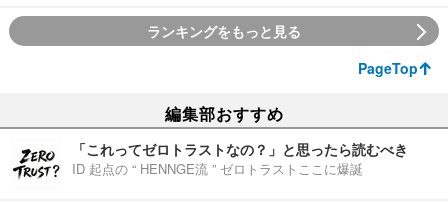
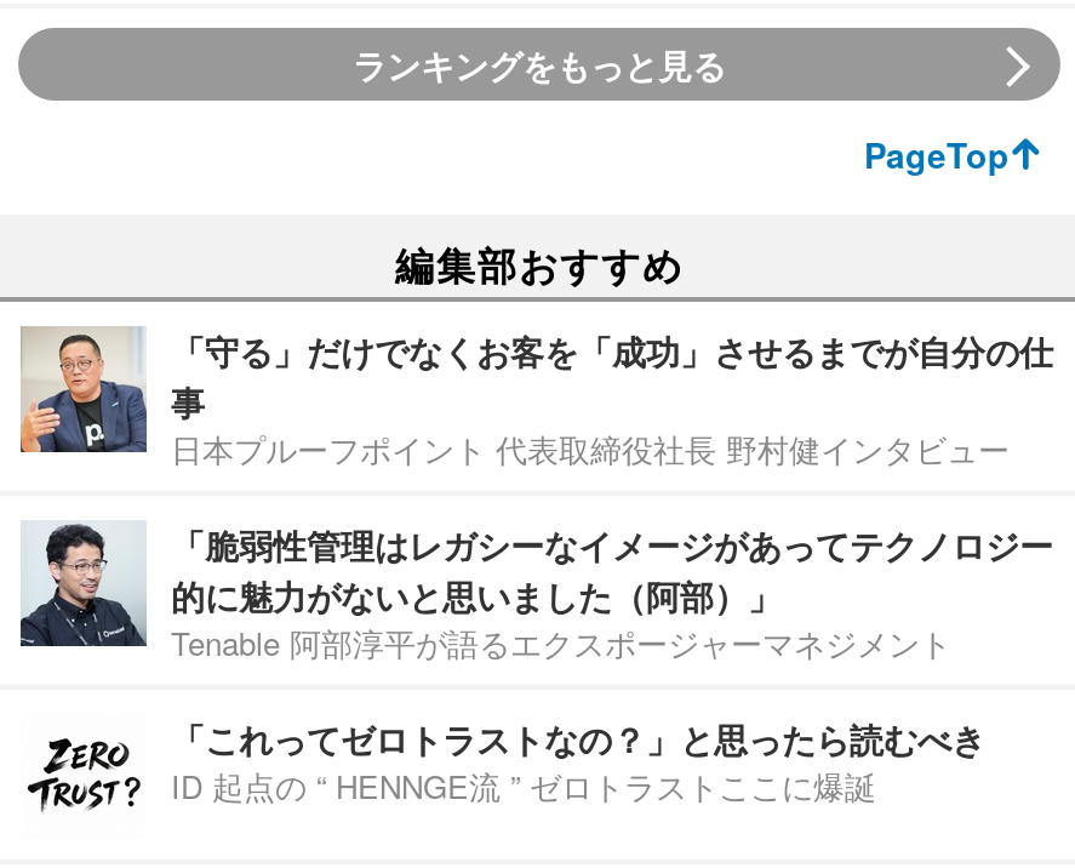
+ [image]
+ 「守る」だけでなくお客を「成功」させるまでが自分の仕
+ 事
+ 日本プルーフポイント 代表取締役社長 野村健インタビュー
+ 「脆弱性管理はレガシーなイメージがあってテクノロジー
+ 的に魅力がないと思いました（阿部）」
+ Tenable 阿部淳平が語るエクスポージャーマネジメント

+ [image]
